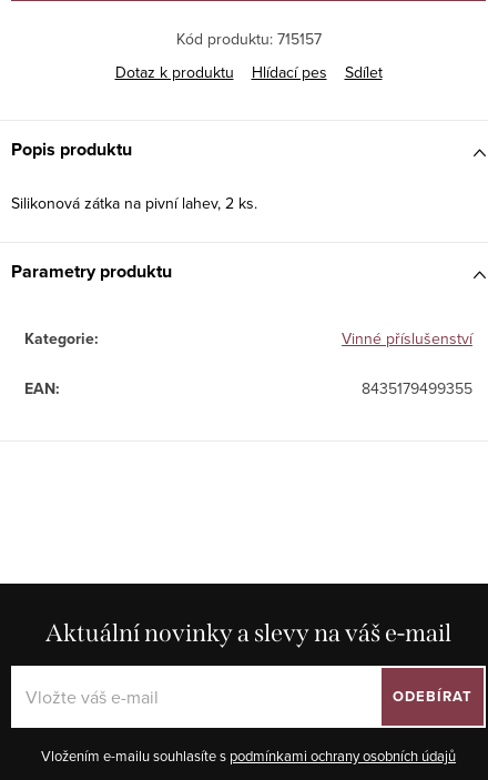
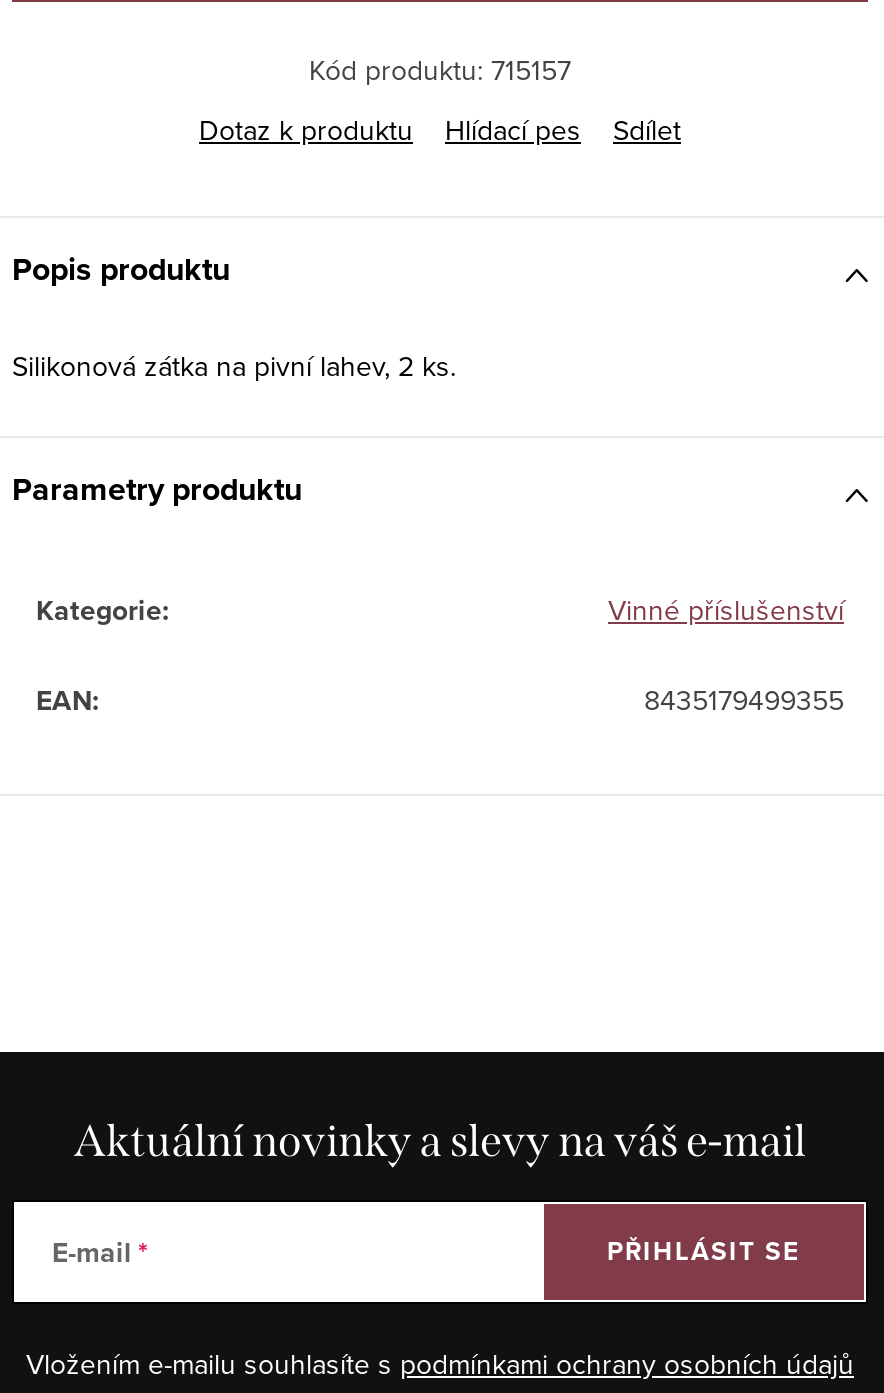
+ E-mail

- ODEBÍRAT
+ PŘIHLÁSIT SE
